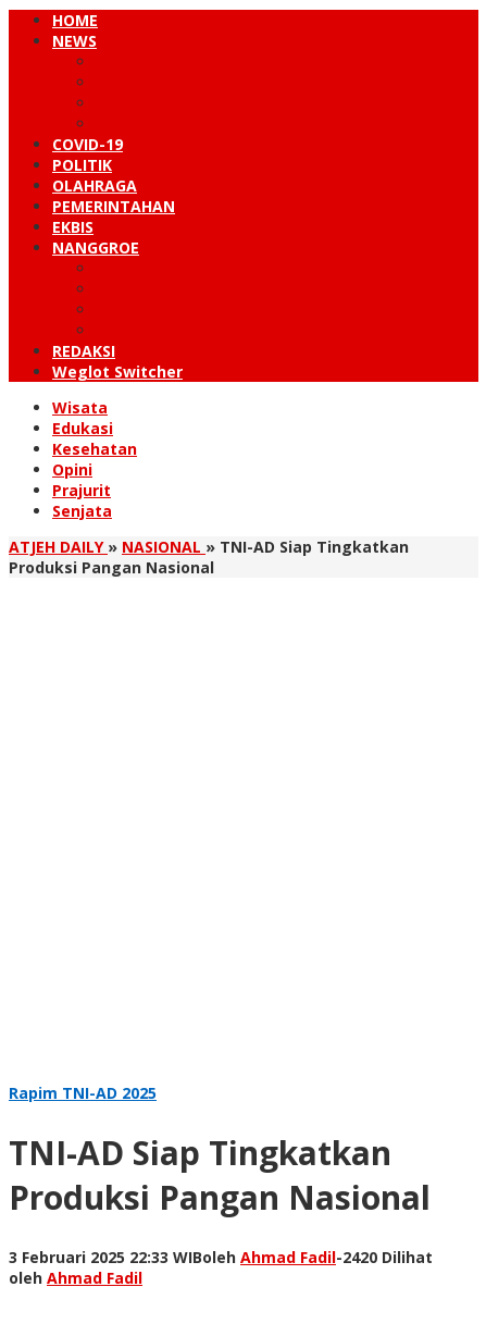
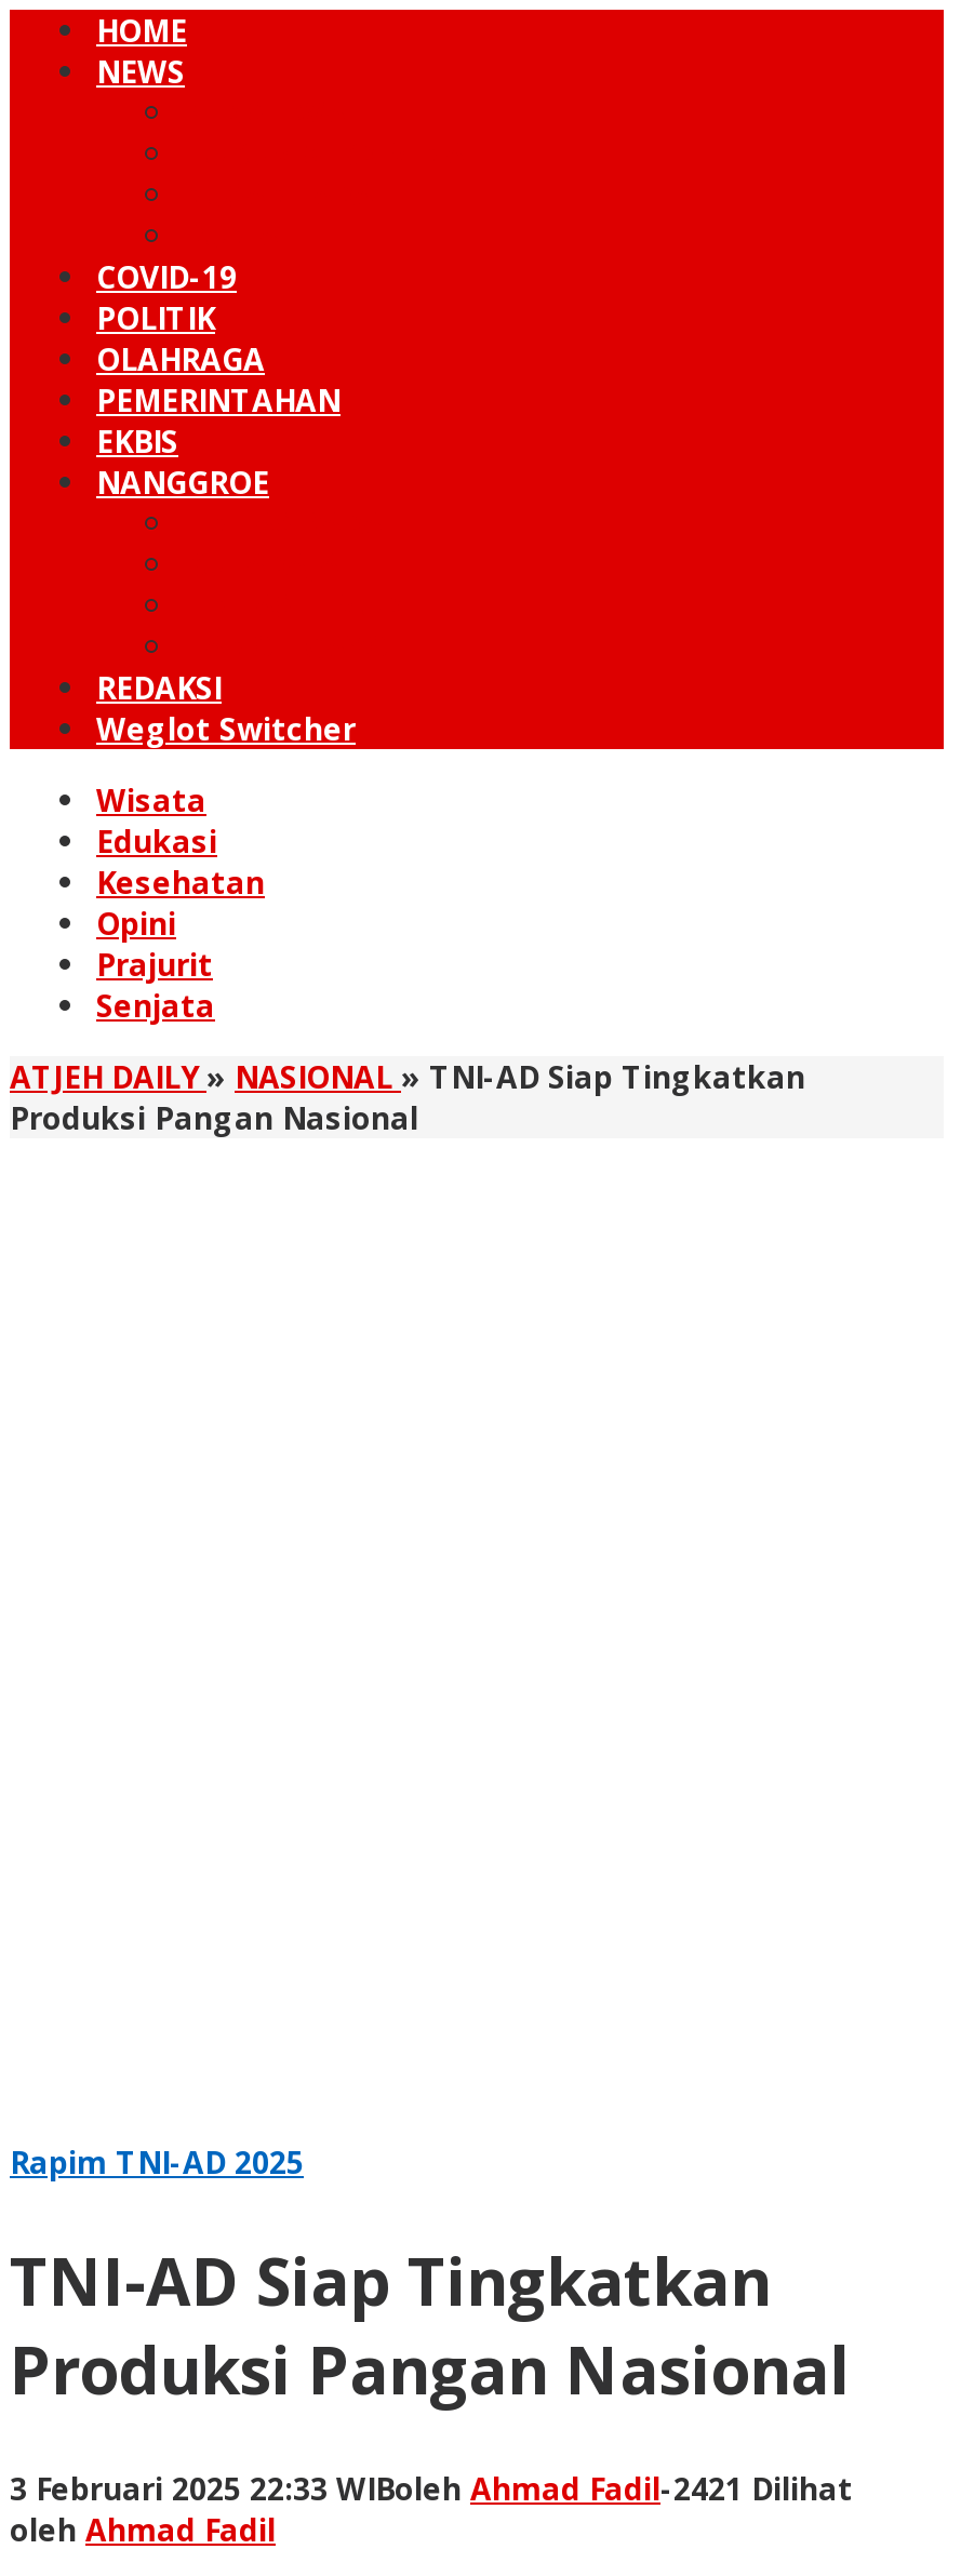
- 3 Februari 2025 22:33 WIBoleh Ahmad Fadil-2420 Dilihat
+ 3 Februari 2025 22:33 WIBoleh Ahmad Fadil-2421 Dilihat
